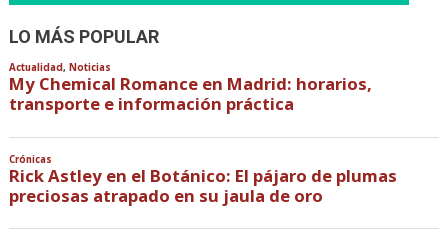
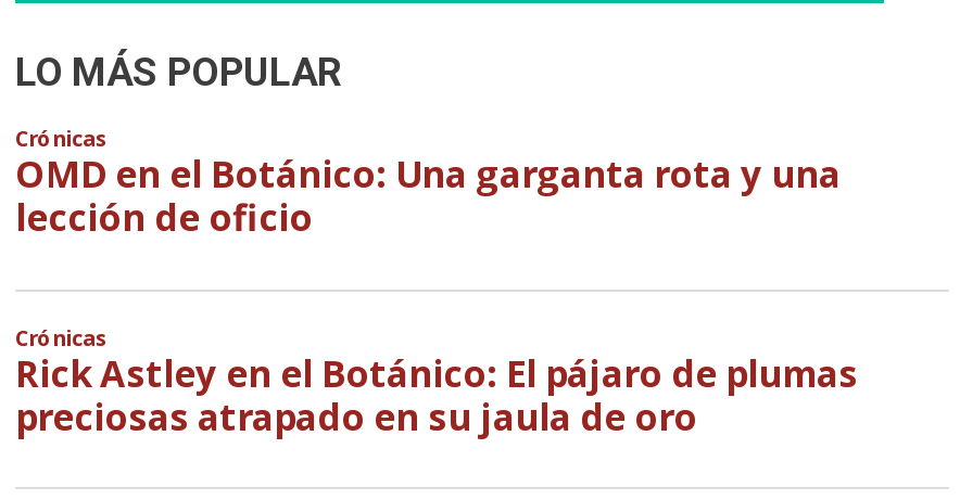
- Actualidad, Noticias
- My Chemical Romance en Madrid: horarios,
- transporte e información práctica
+ Crónicas
+ OMD en el Botánico: Una garganta rota y una
+ lección de oficio
